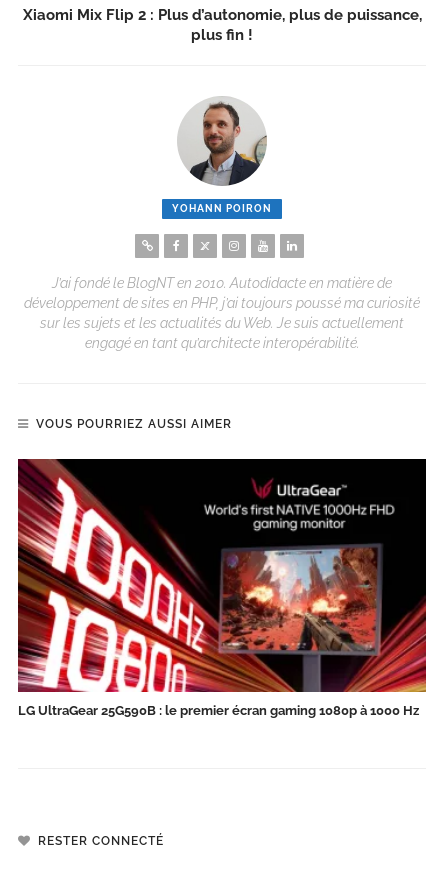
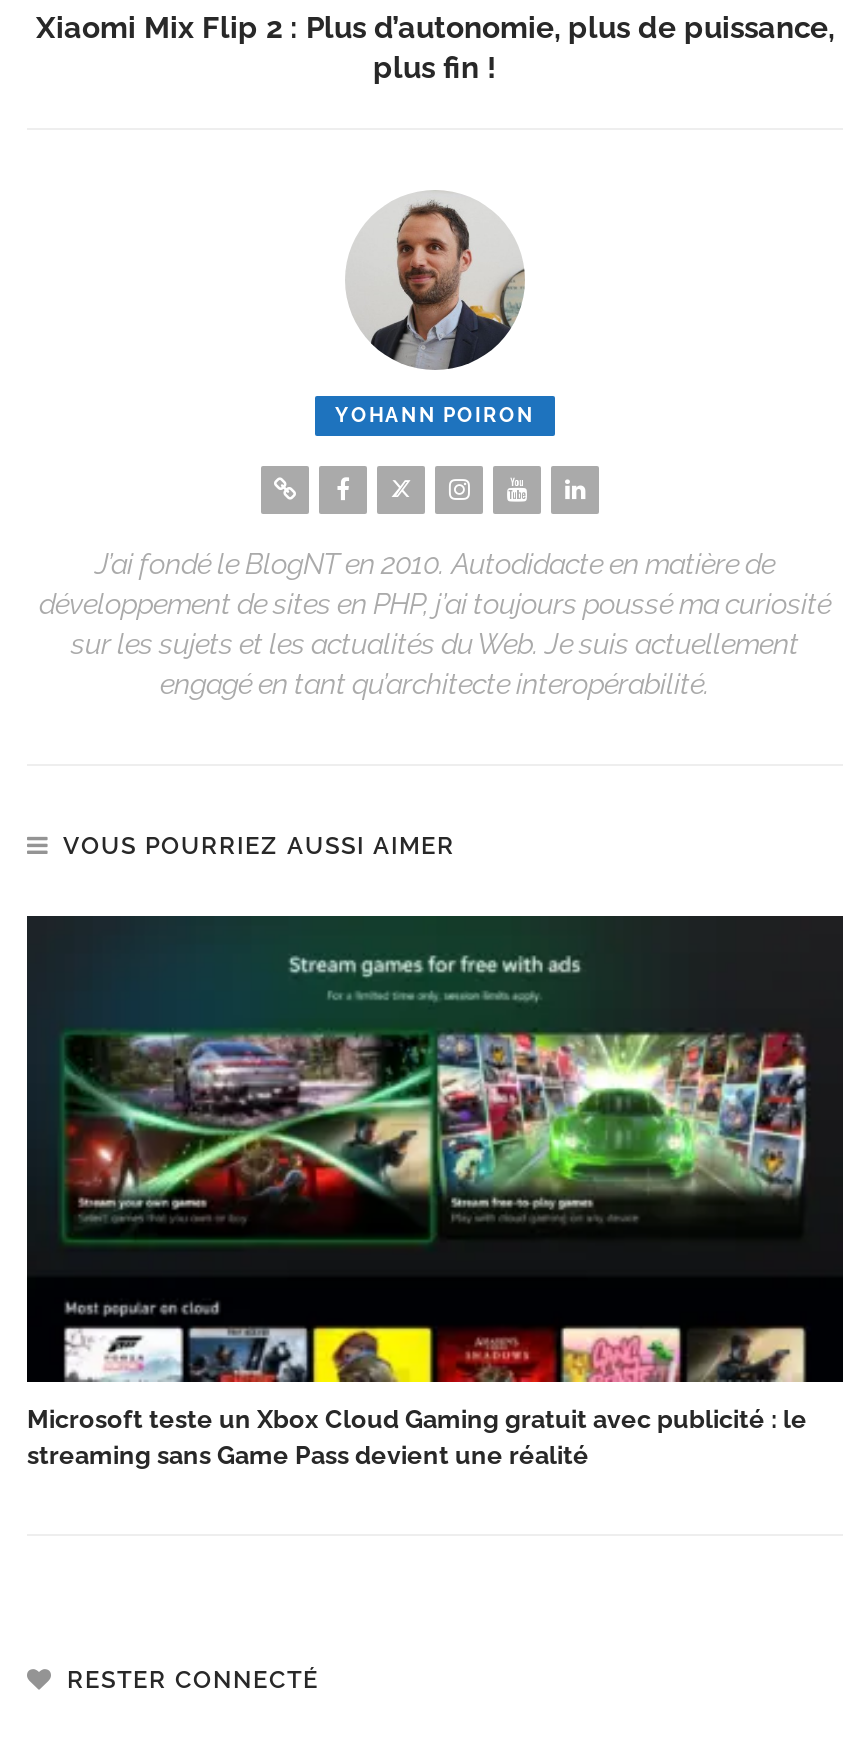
- [image]
- LG UltraGear 25G590B : le premier écran gaming 1080p à 1000 Hz
+ [image]
+ Microsoft teste un Xbox Cloud Gaming gratuit avec publicité : le
+ streaming sans Game Pass devient une réalité
